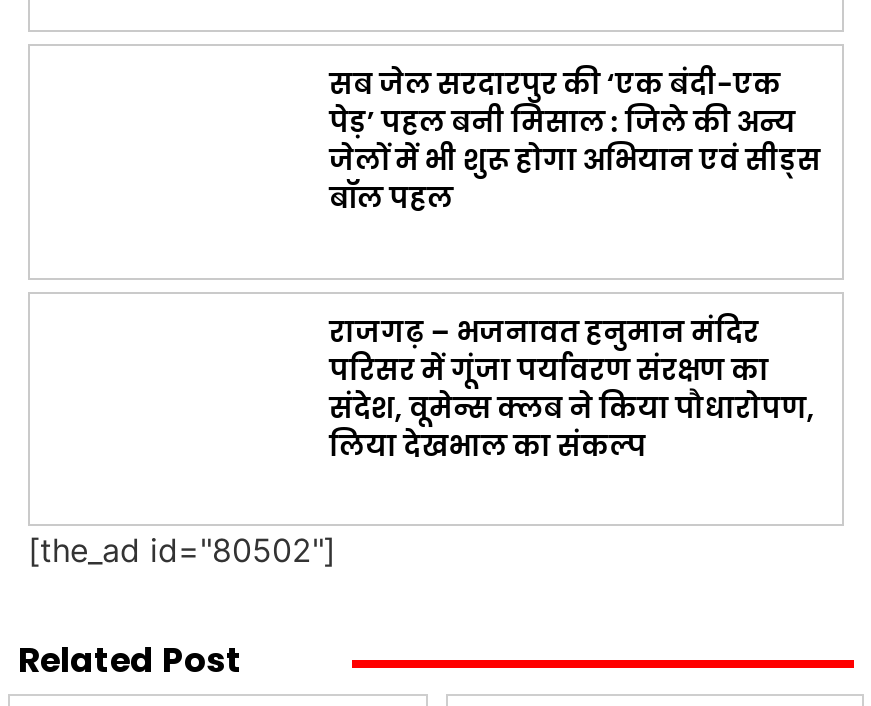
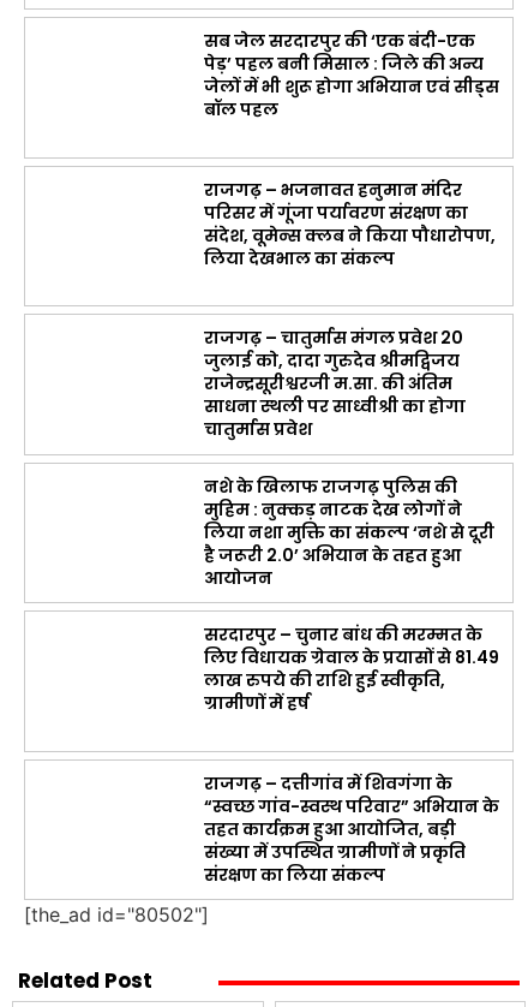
+ राजगढ़ – चातुर्मास मंगल प्रवेश 20
+ जुलाई काे, दादा गुरुदेव श्रीमद्विजय
+ राजेन्द्रसूरीश्वरजी म.सा. की अंतिम
+ साधना स्थली पर साध्वीश्री का होगा
+ चातुर्मास प्रवेश
+ नशे के खिलाफ राजगढ़ पुलिस की
+ मुहिम : नुक्कड़ नाटक देख लोगों ने
+ लिया नशा मुक्ति का संकल्प ‘नशे से दूरी
+ है जरूरी 2.0’ अभियान के तहत हुआ
+ आयोजन
+ सरदारपुर – चुनार बांध की मरम्मत के
+ लिए विधायक ग्रेवाल के प्रयासों से 81.49
+ लाख रुपये की राशि हुई स्वीकृति,
+ ग्रामीणों में हर्ष
+ राजगढ़ – दत्तीगांव में शिवगंगा के
+ “स्वच्छ गांव-स्वस्थ परिवार” अभियान के
+ तहत कार्यक्रम हुआ आयोजित, बड़ी
+ संख्या में उपस्थित ग्रामीणों ने प्रकृति
+ संरक्षण का लिया संकल्प
